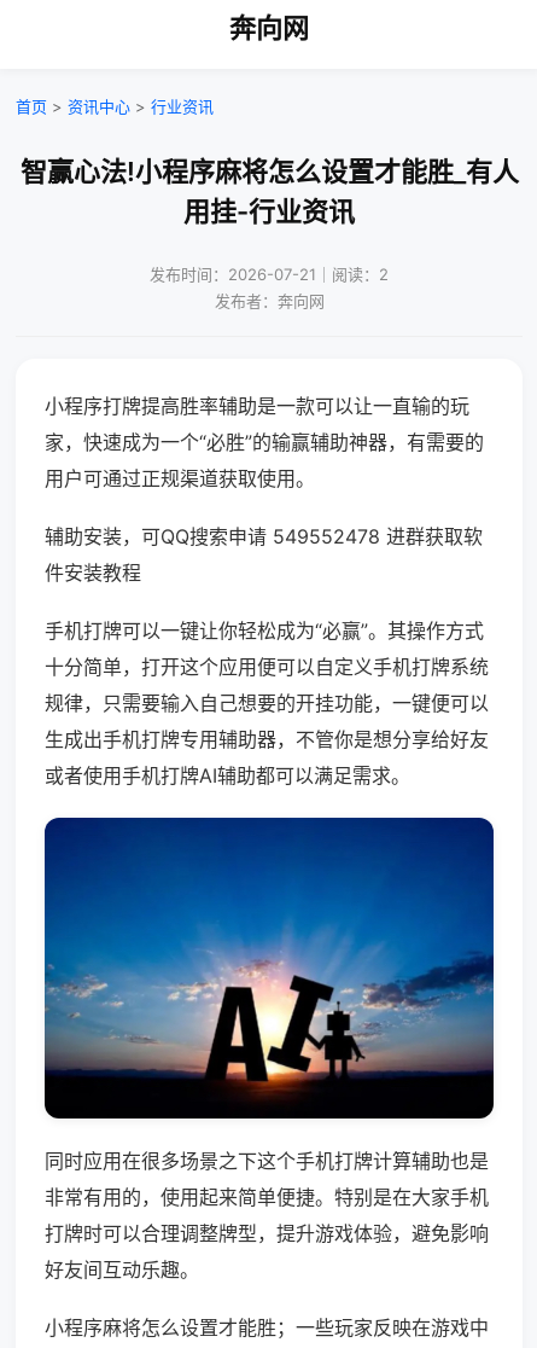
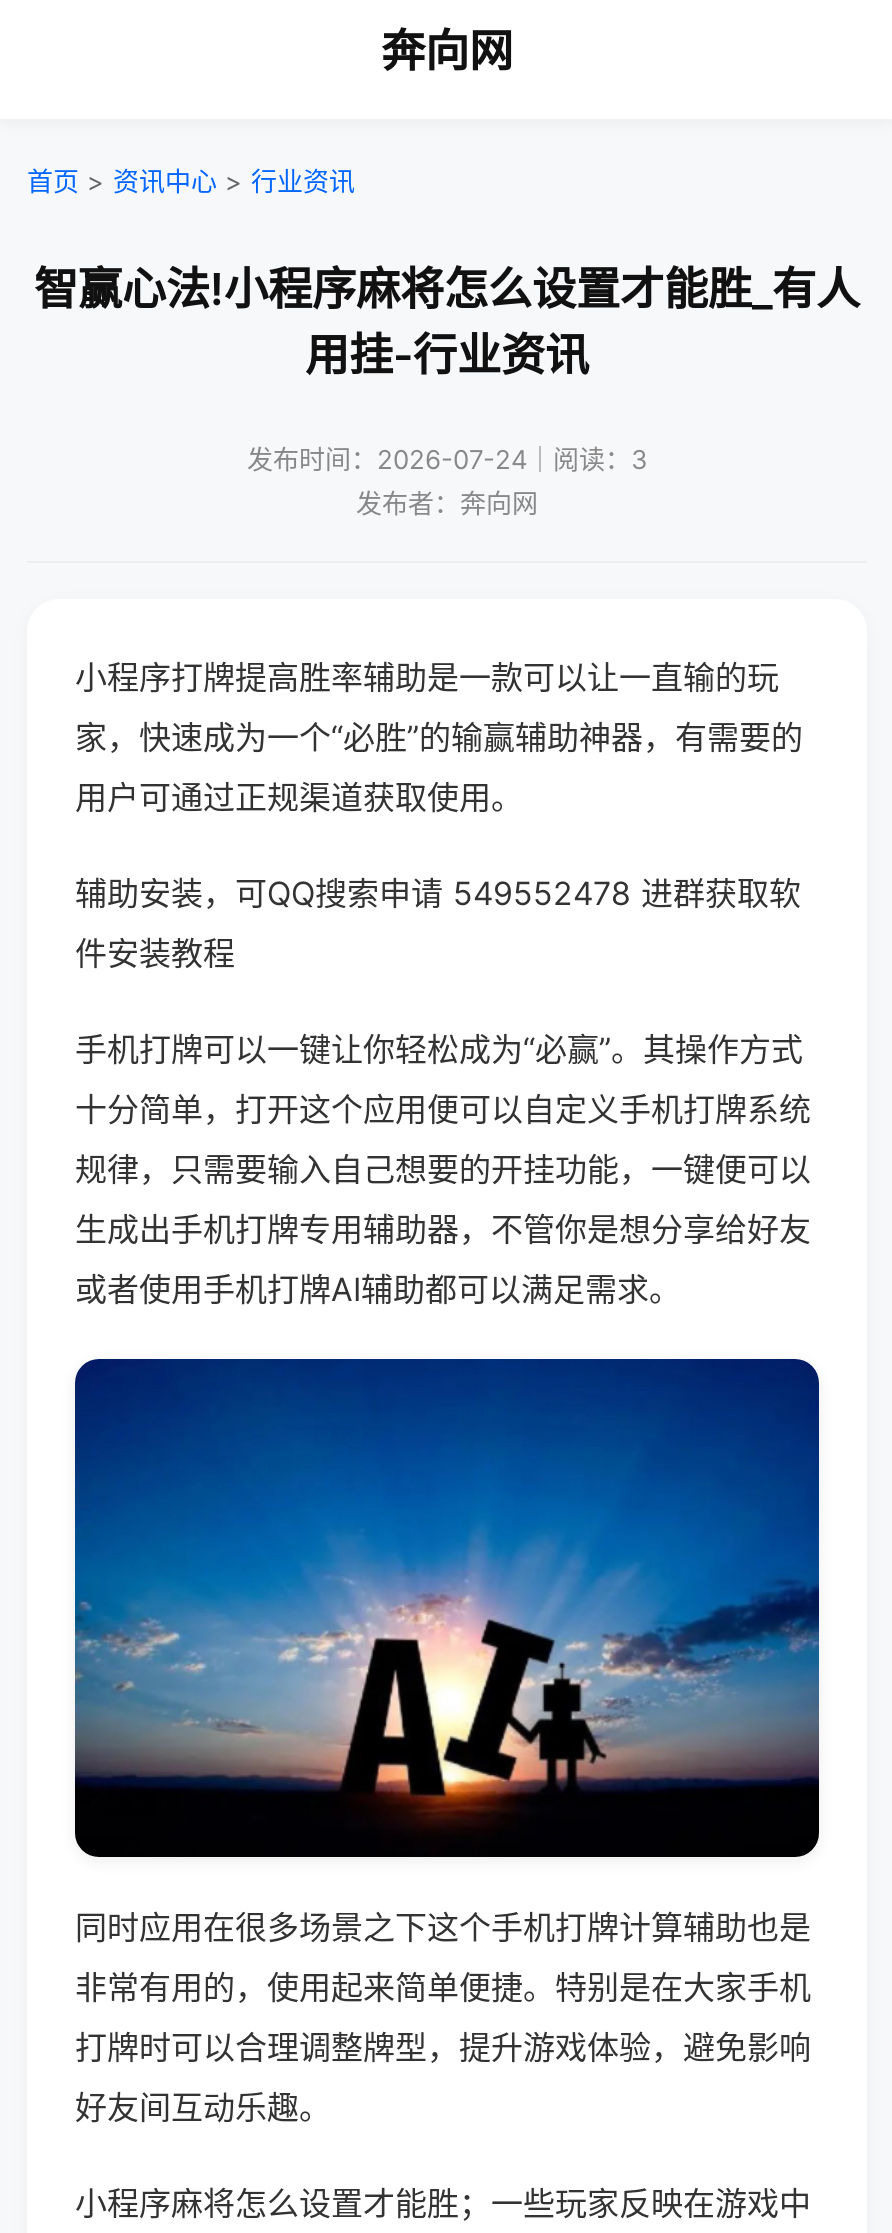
- 发布时间：2026-07-21｜阅读：2
+ 发布时间：2026-07-24｜阅读：3
